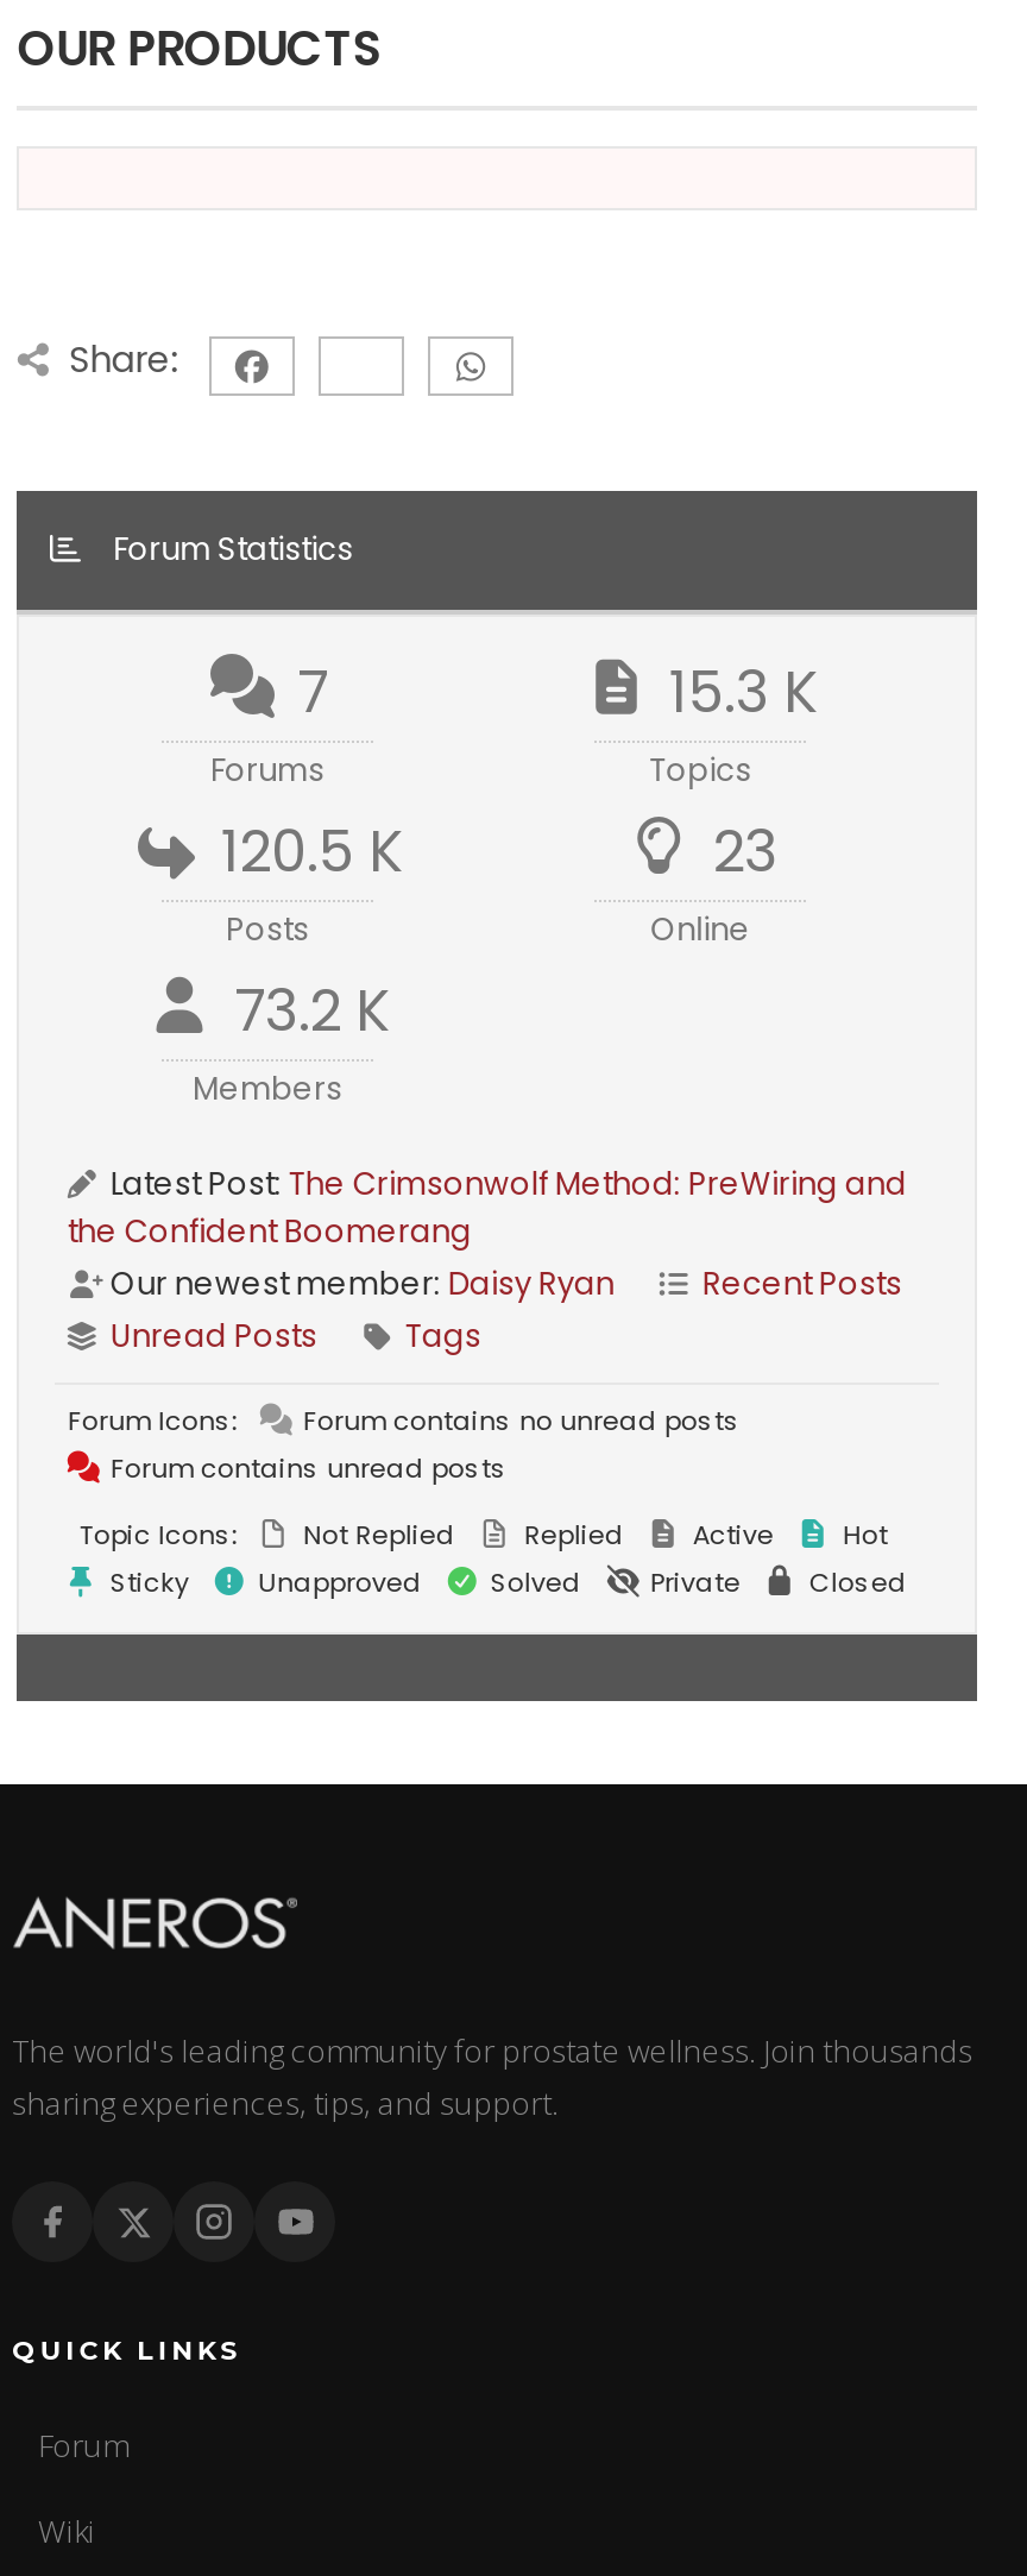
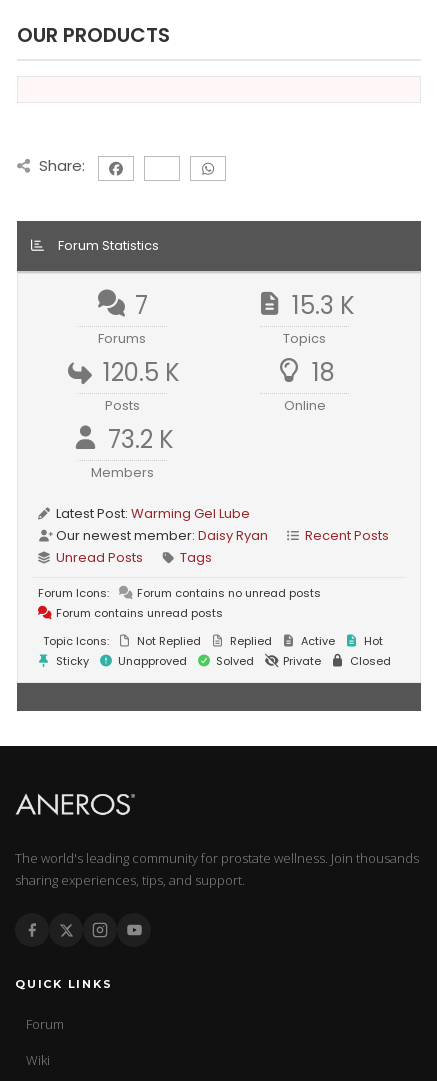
- 23
+ 18

- Latest Post: The Crimsonwolf Method: PreWiring and
- the Confident Boomerang
+ Latest Post: Warming Gel Lube
